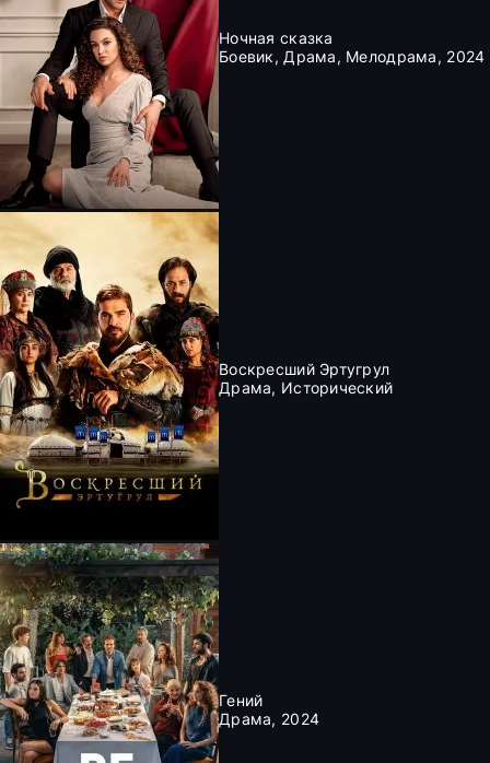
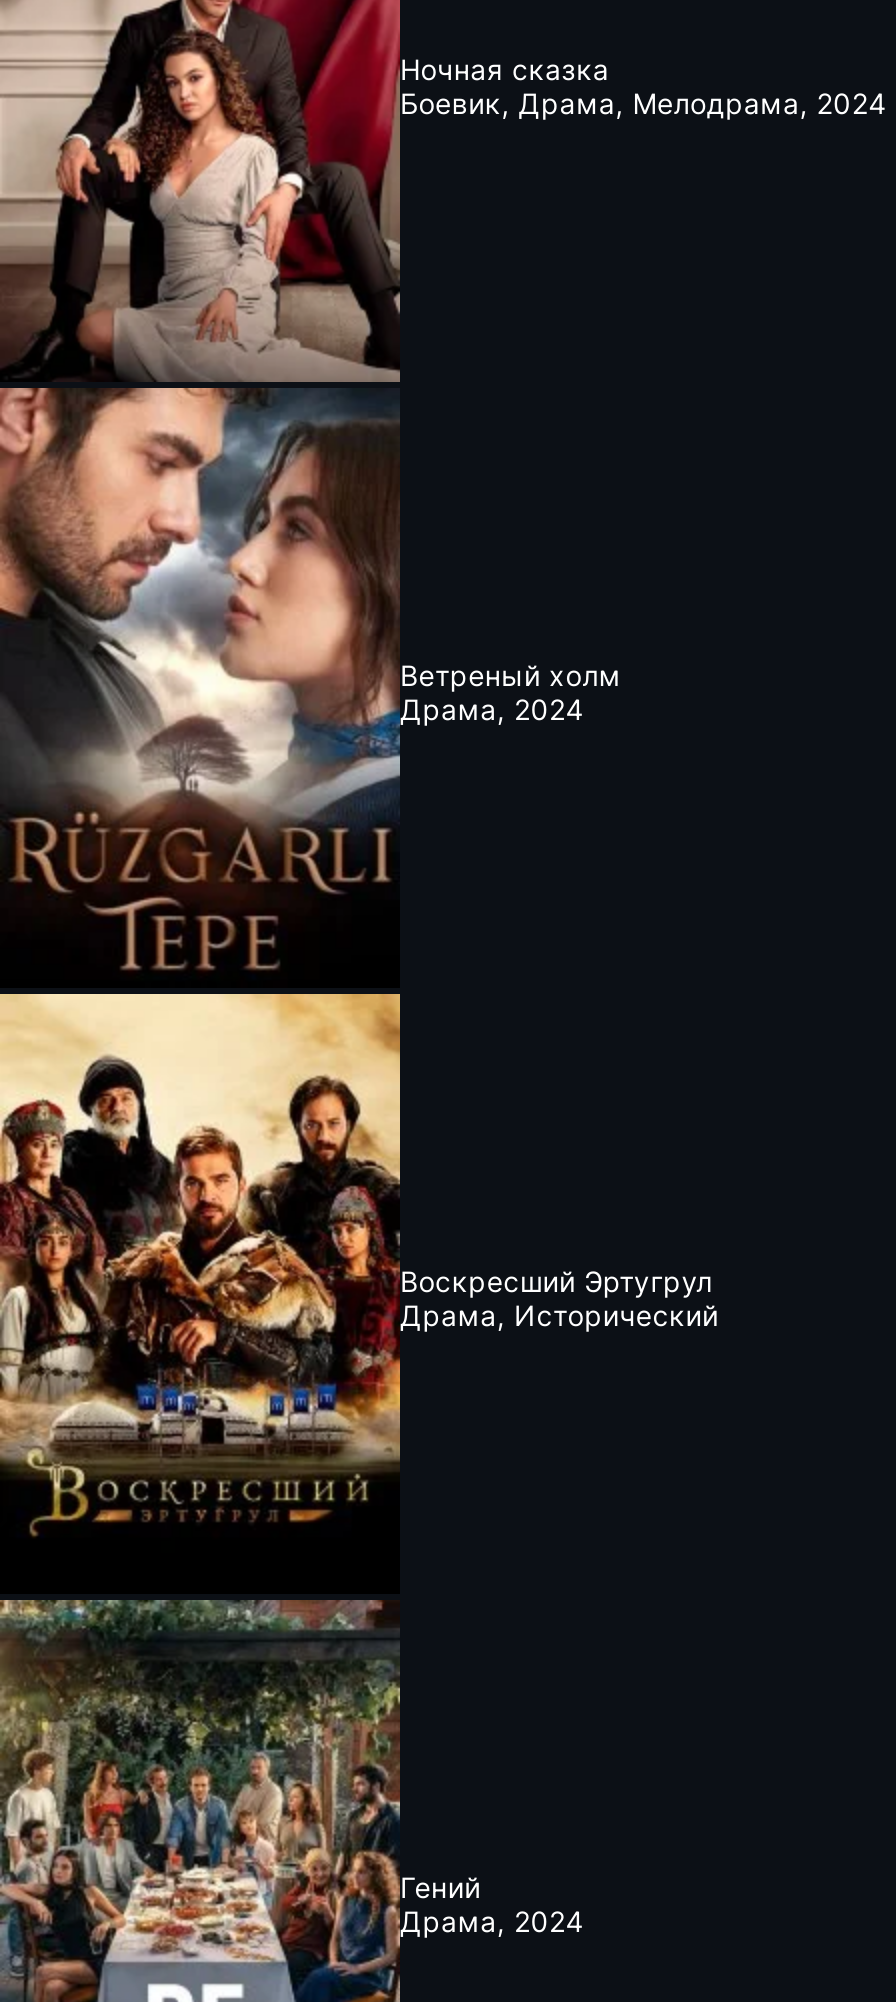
+ [image]
+ Ветреный холм
+ Драма, 2024
